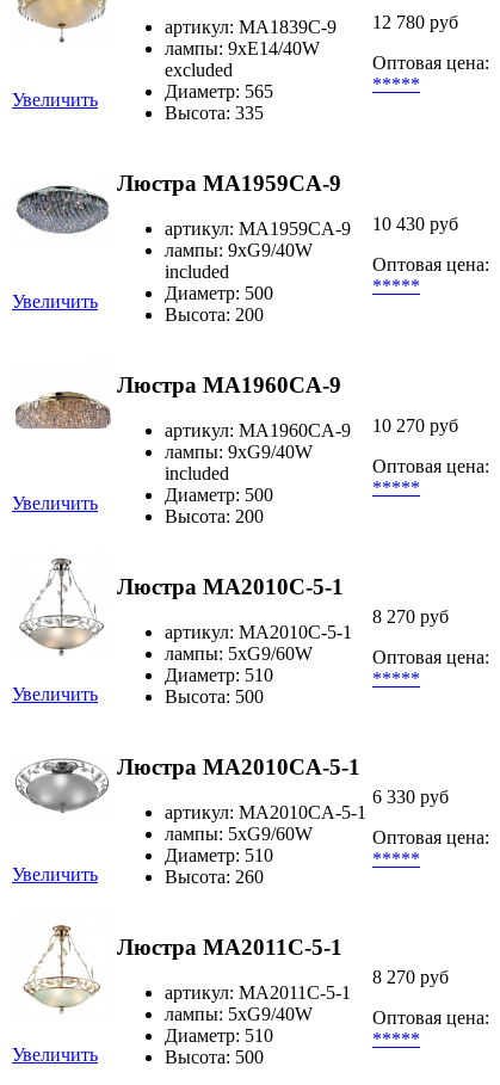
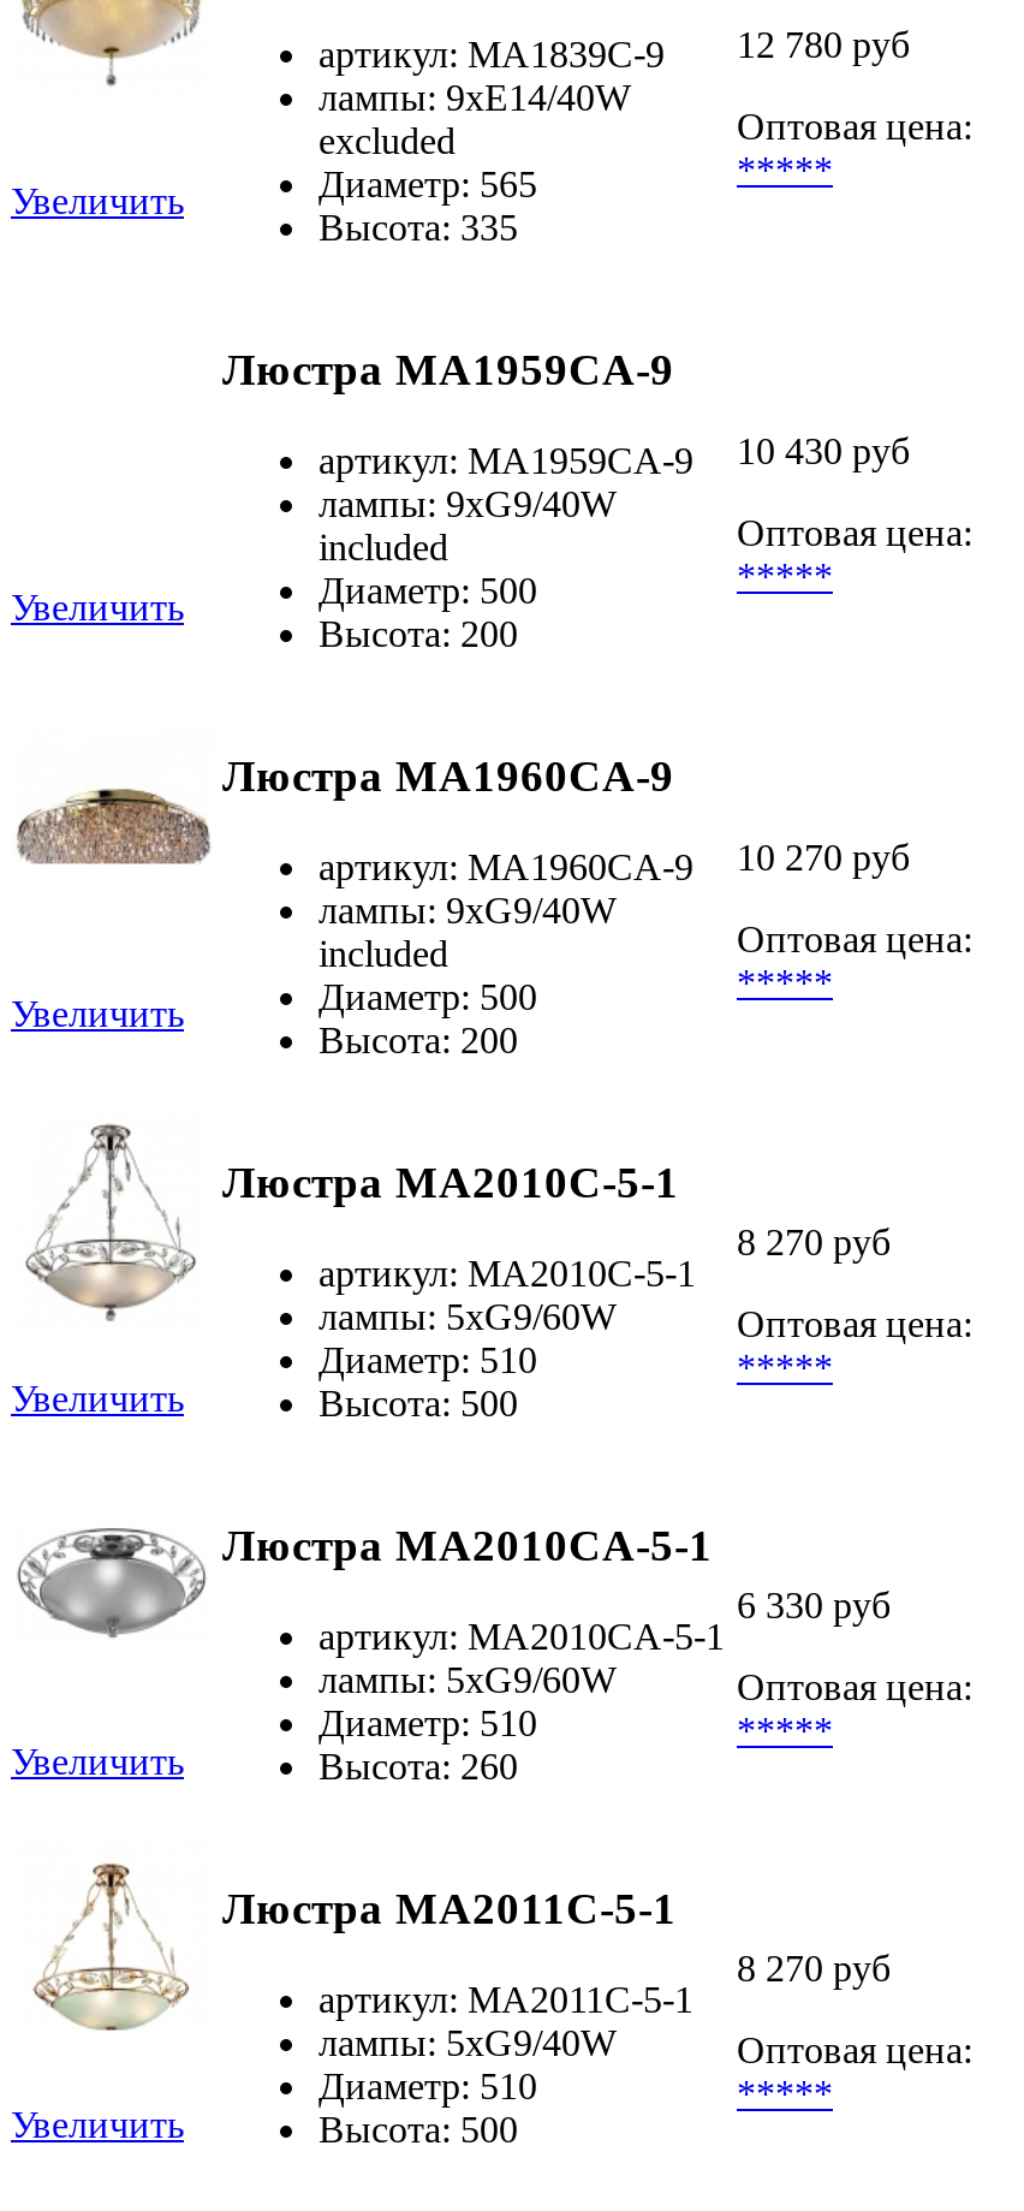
- [image]
